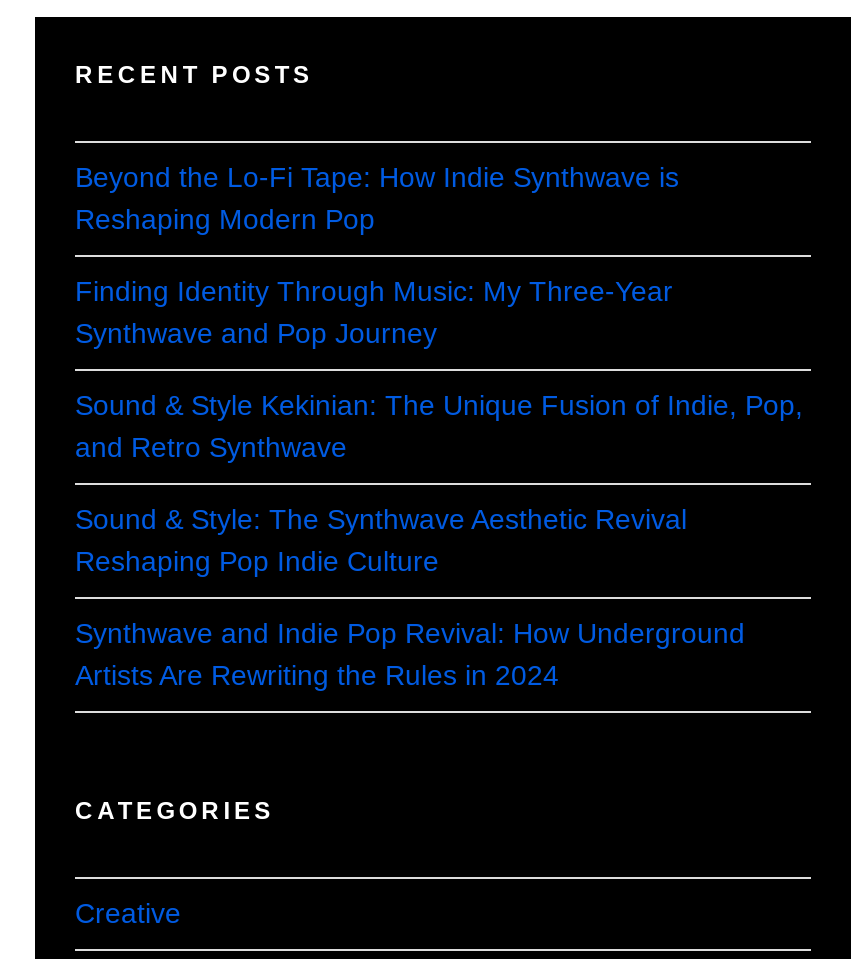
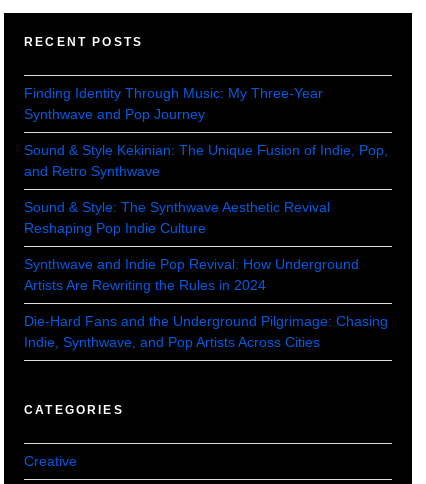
- Beyond the Lo-Fi Tape: How Indie Synthwave is
- Reshaping Modern Pop

moved up: Finding Identity Through Music: My Three-Year | Synthwave and Pop Journey | Sound & Style Kekinian: The Unique Fusion of Indie, Pop, | and Retro Synthwave | Sound & Style: The Synthwave Aesthetic Revival | Reshaping Pop Indie Culture | Synthwave and Indie Pop Revival: How Underground | Artists Are Rewriting the Rules in 2024

+ Die-Hard Fans and the Underground Pilgrimage: Chasing
+ Indie, Synthwave, and Pop Artists Across Cities
